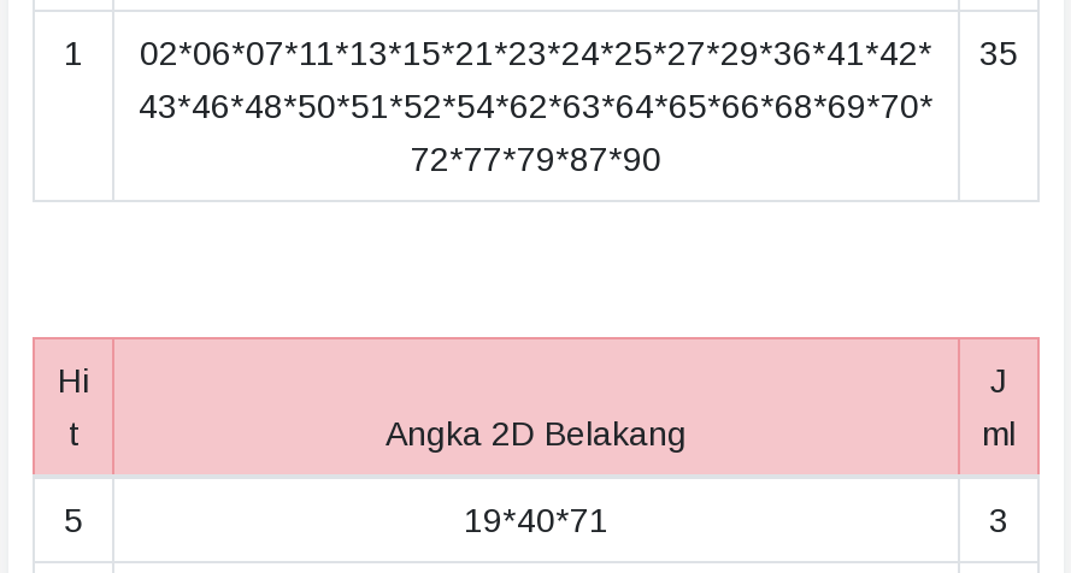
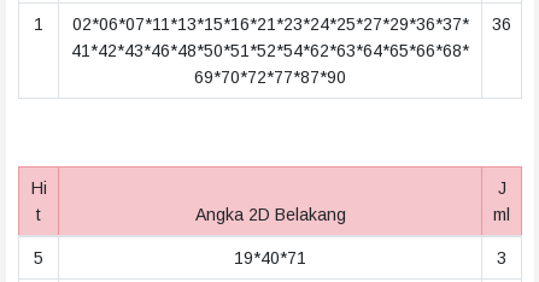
- 02*06*07*11*13*15*21*23*24*25*27*29*36*41*42*
+ 02*06*07*11*13*15*16*21*23*24*25*27*29*36*37*

- 35
+ 36

- 43*46*48*50*51*52*54*62*63*64*65*66*68*69*70*
+ 41*42*43*46*48*50*51*52*54*62*63*64*65*66*68*

- 72*77*79*87*90
+ 69*70*72*77*87*90
